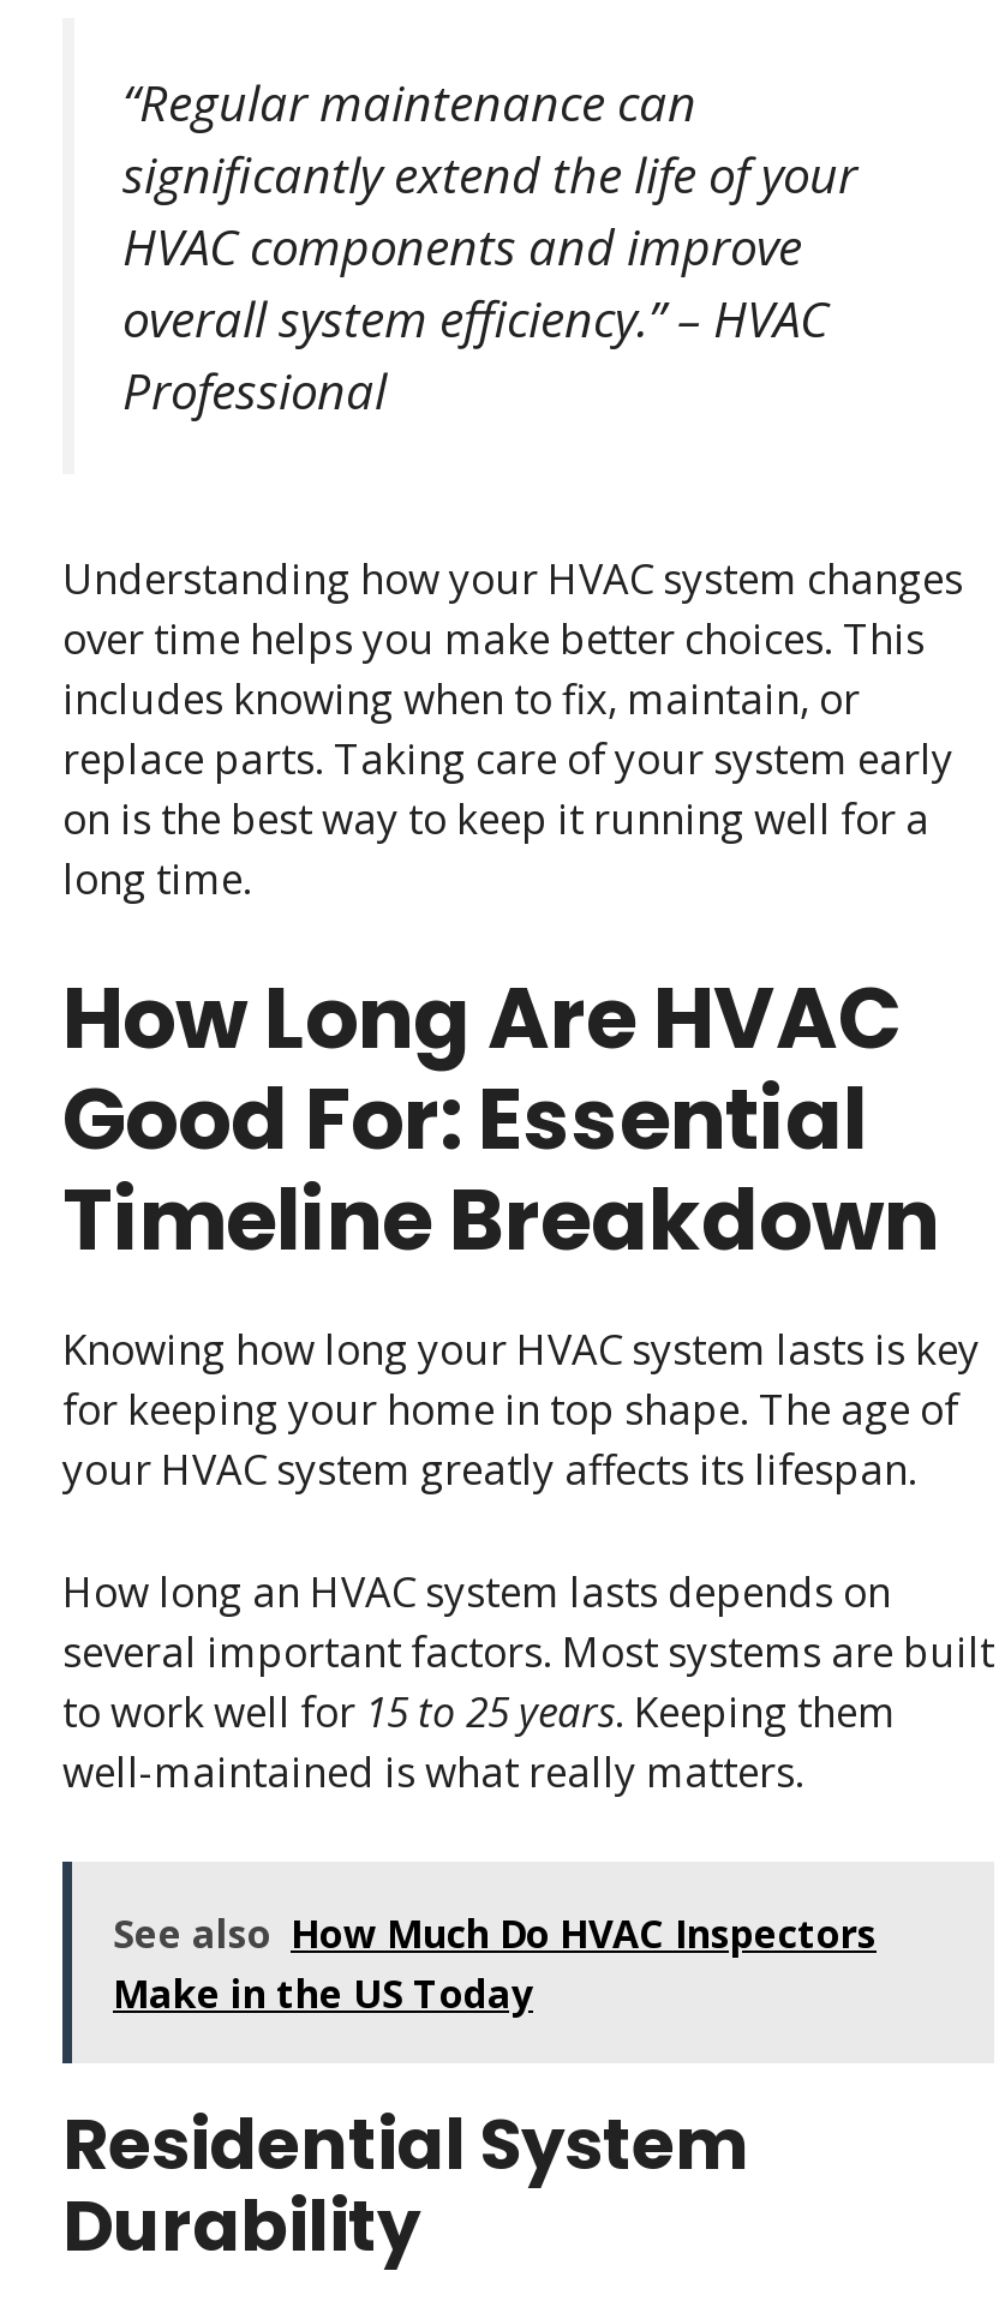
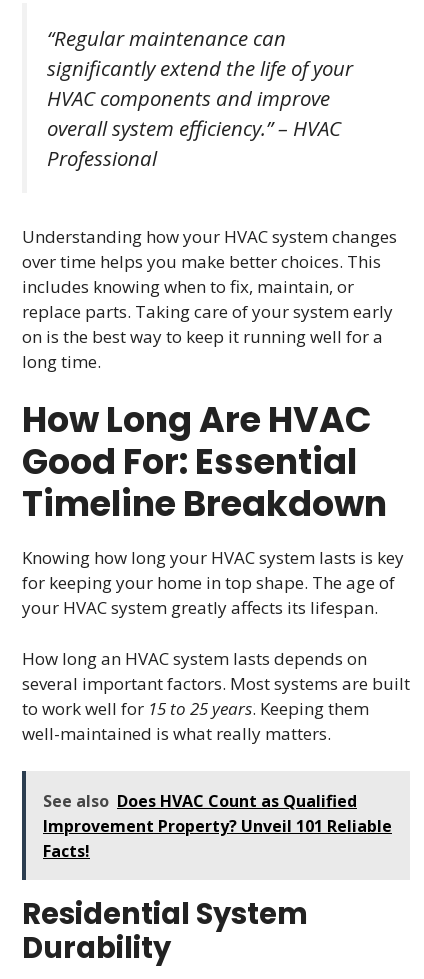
- See also How Much Do HVAC Inspectors
- Make in the US Today
+ See also Does HVAC Count as Qualified
+ Improvement Property? Unveil 101 Reliable
+ Facts!
